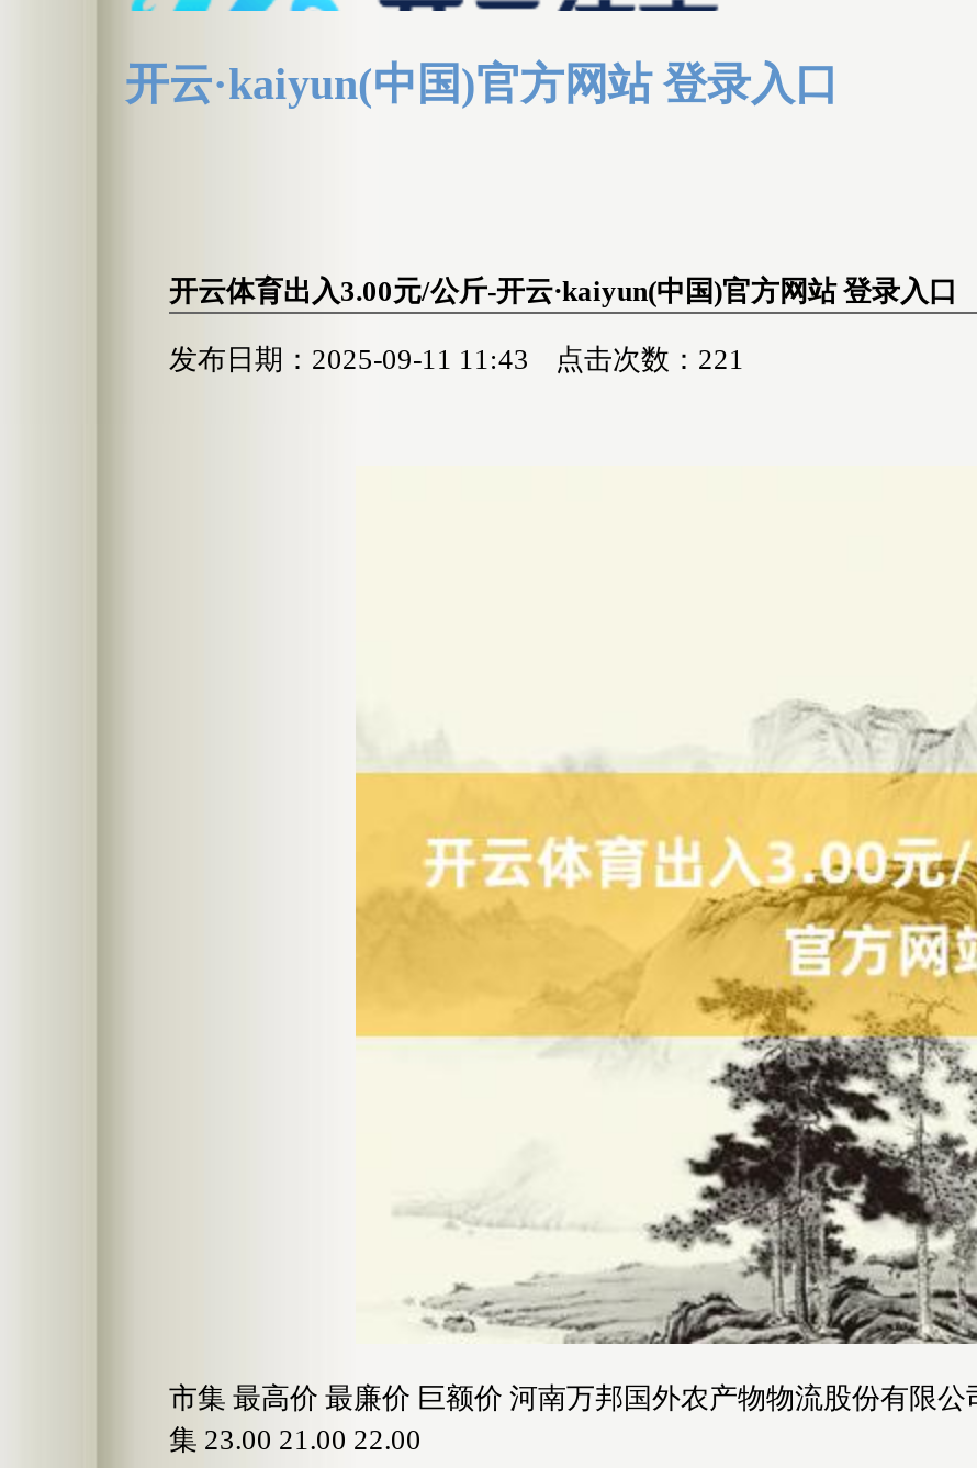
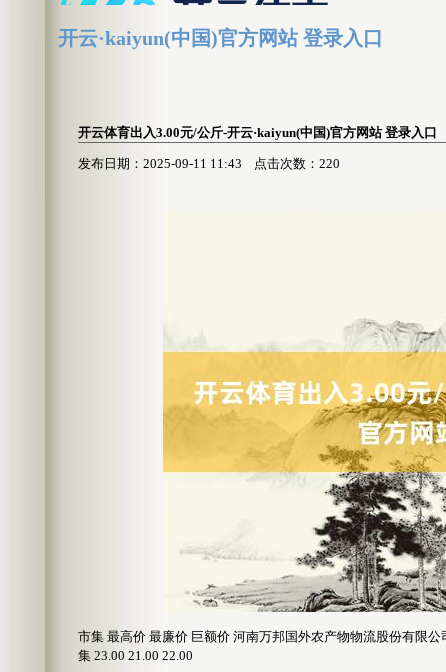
- 发布日期：2025-09-11 11:43 点击次数：221
+ 发布日期：2025-09-11 11:43 点击次数：220
